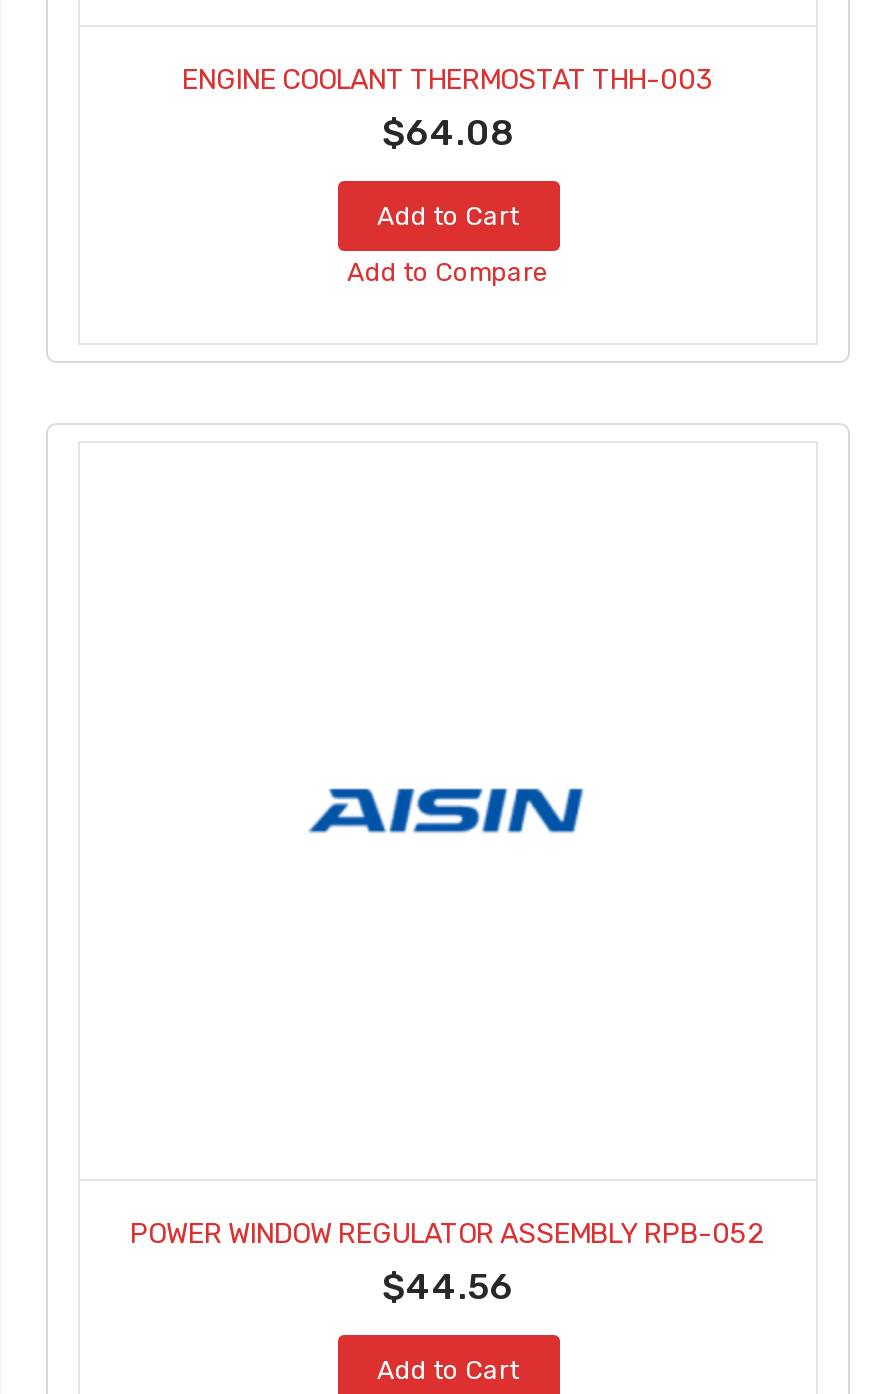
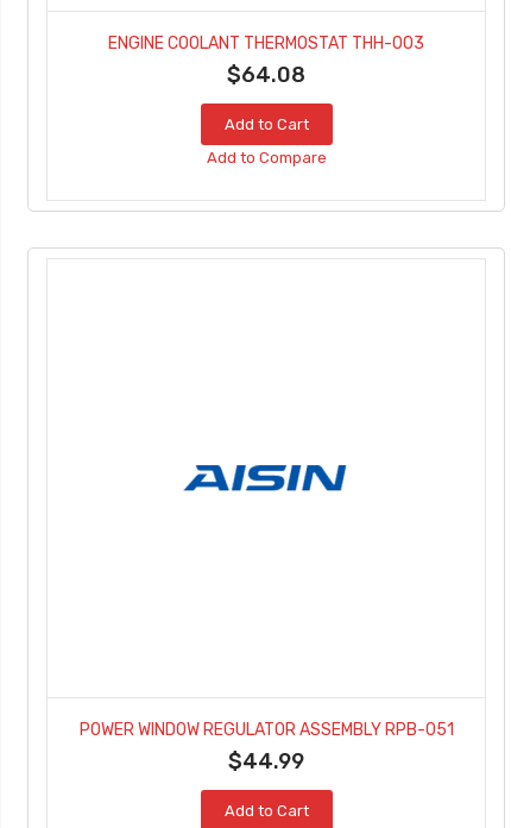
- POWER WINDOW REGULATOR ASSEMBLY RPB-052
+ POWER WINDOW REGULATOR ASSEMBLY RPB-051

- $44.56
+ $44.99
